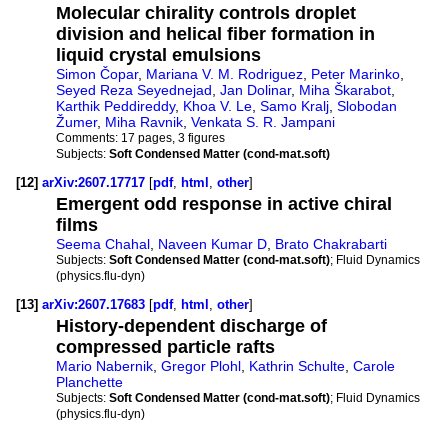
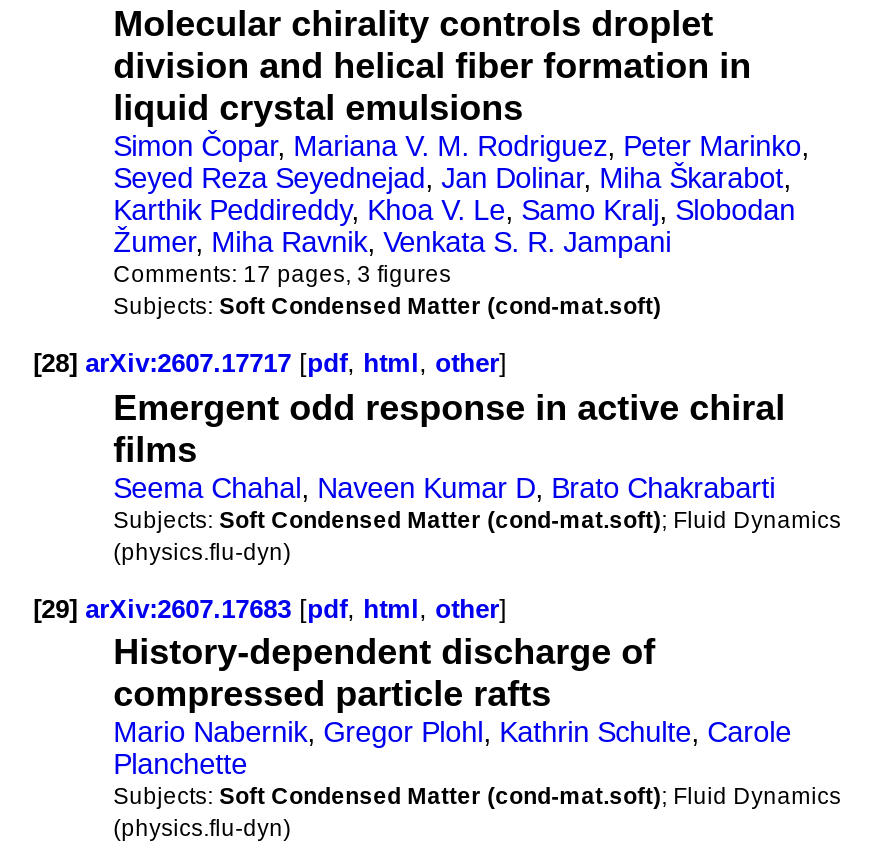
- [12] arXiv:2607.17717 [pdf, html, other]
+ [28] arXiv:2607.17717 [pdf, html, other]

- [13] arXiv:2607.17683 [pdf, html, other]
+ [29] arXiv:2607.17683 [pdf, html, other]
